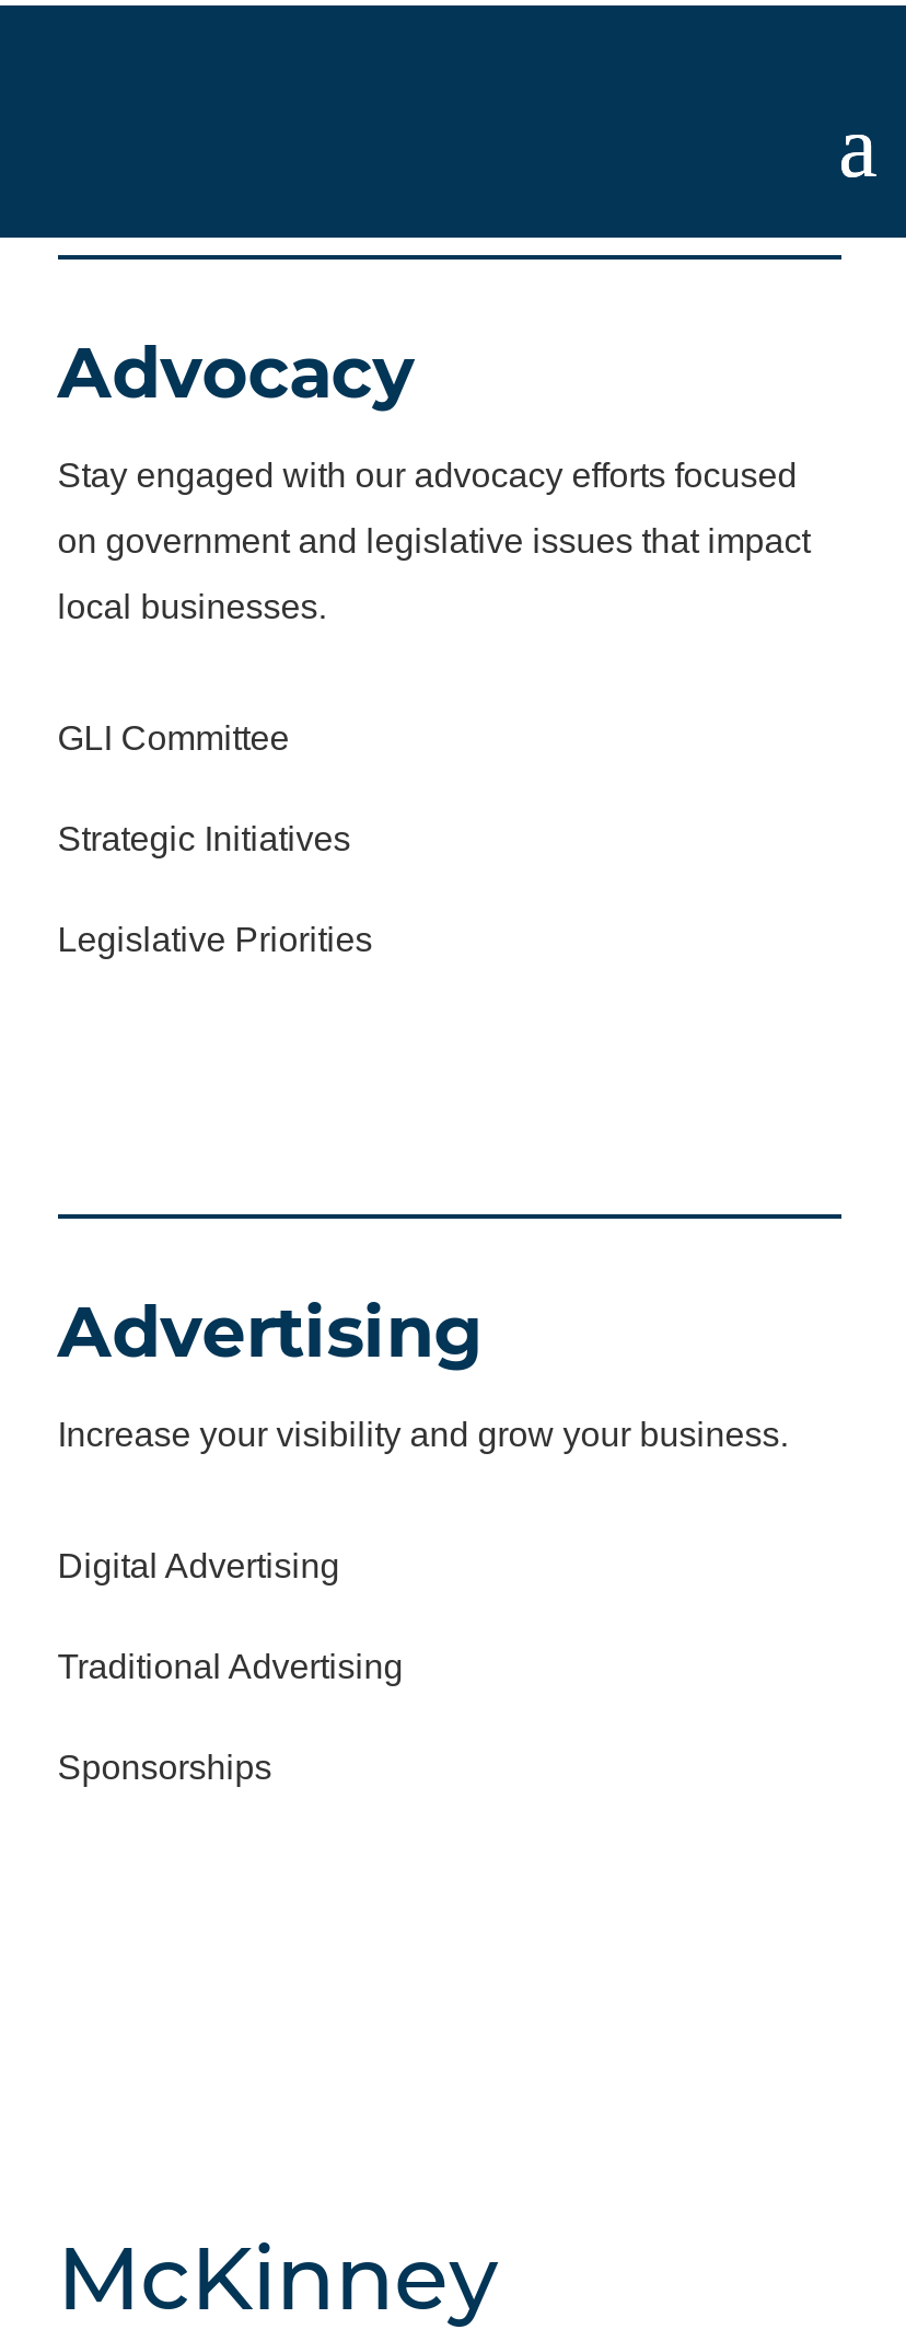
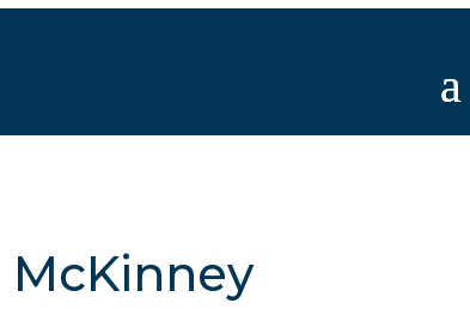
- Advocacy
- Stay engaged with our advocacy efforts focused
- on government and legislative issues that impact
- local businesses.

- GLI Committee
- Strategic Initiatives
- Legislative Priorities

- Advertising
- Increase your visibility and grow your business.

- Digital Advertising
- Traditional Advertising
- Sponsorships
